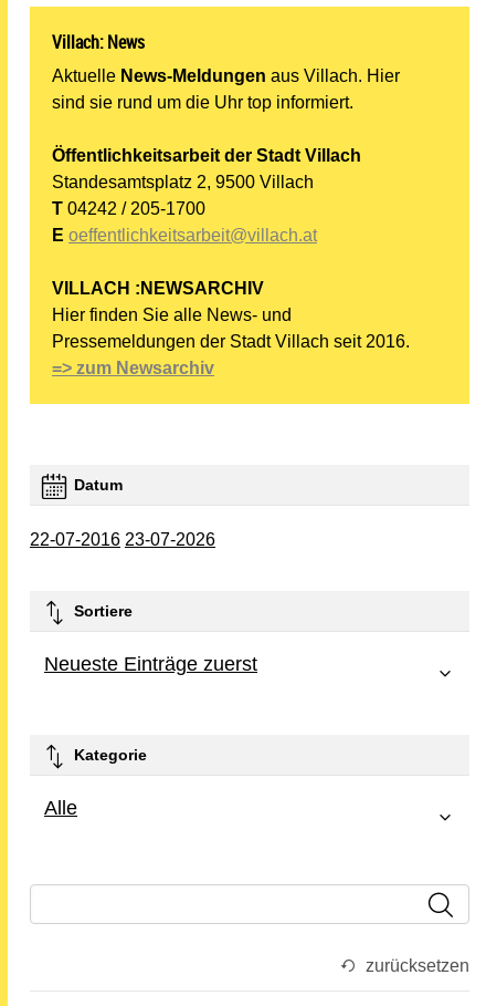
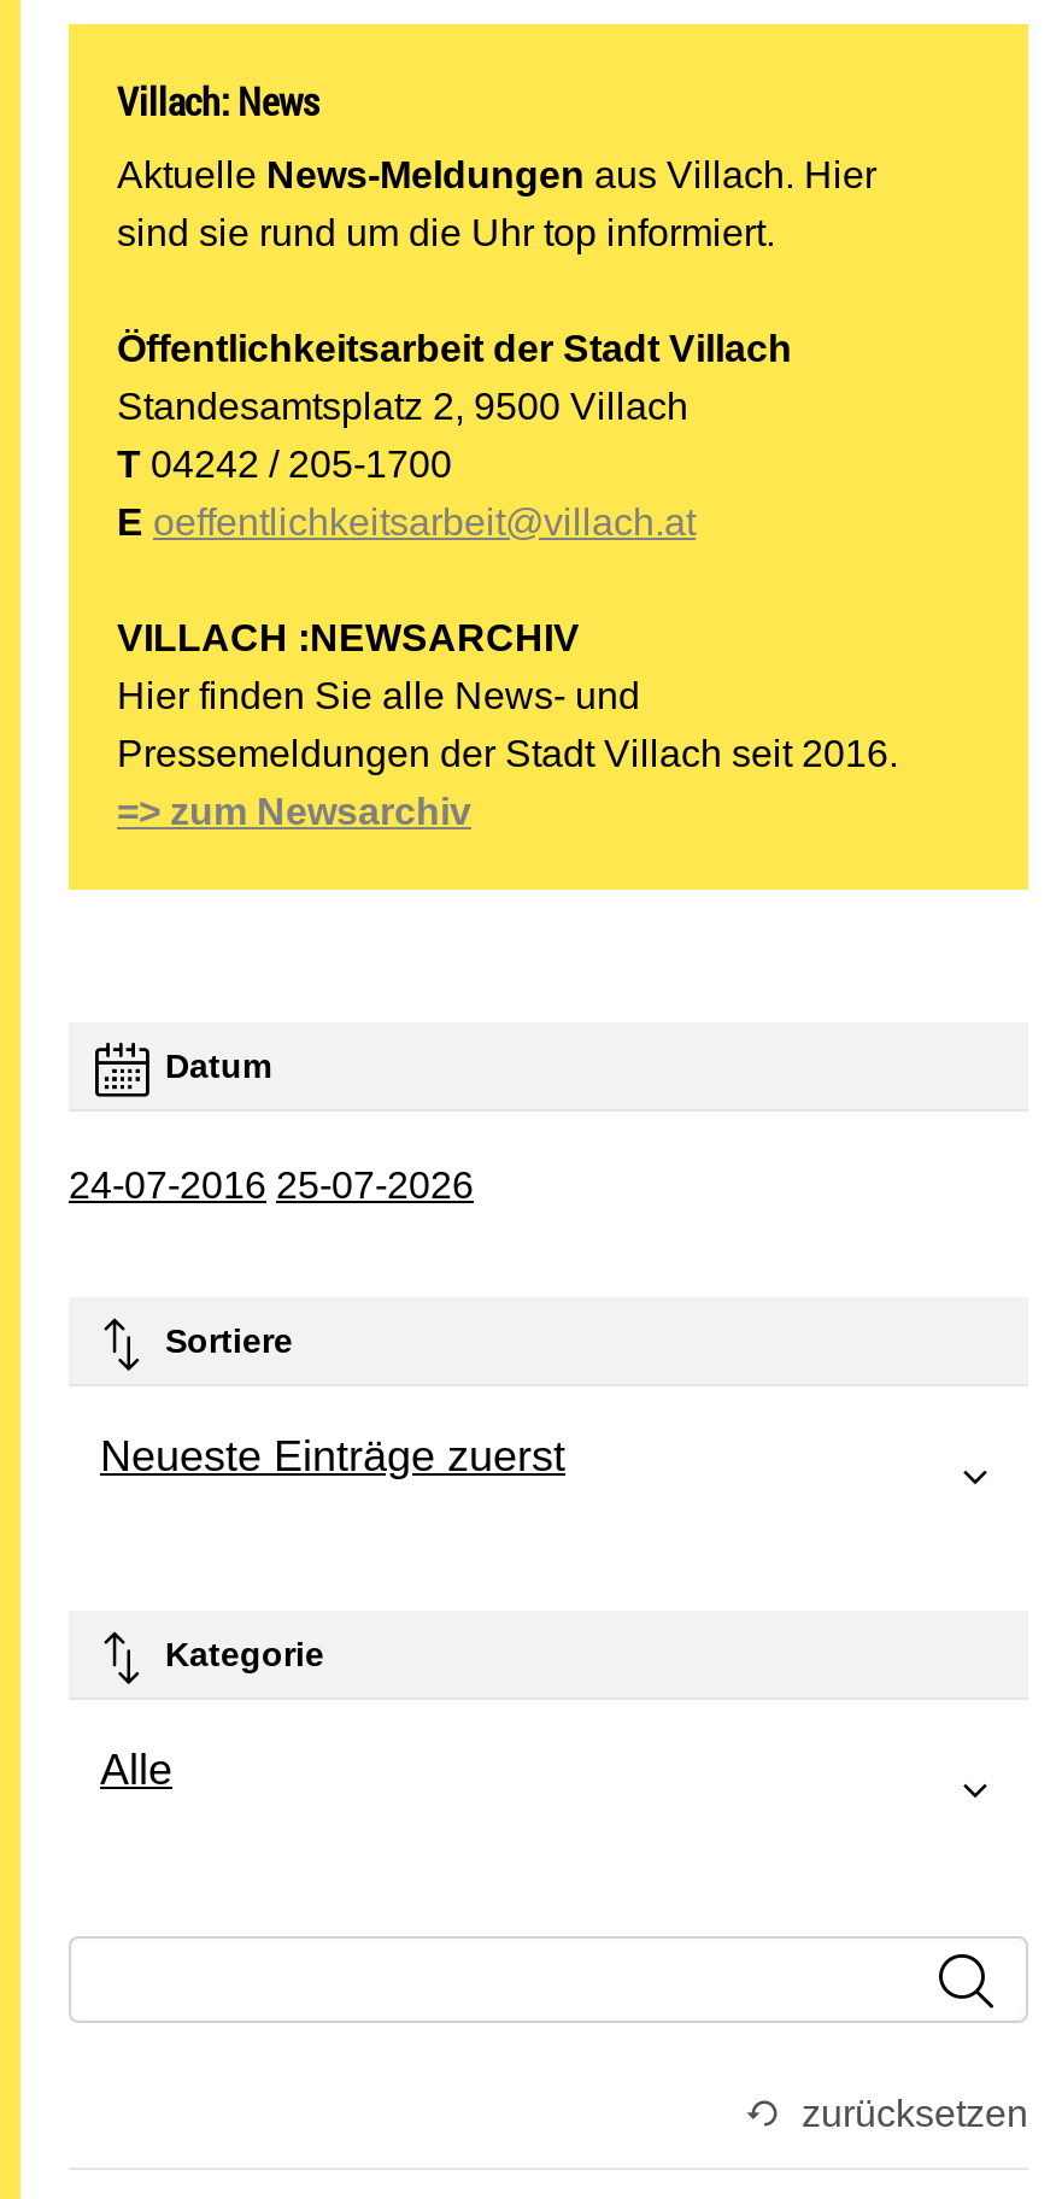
- 22-07-2016 23-07-2026
+ 24-07-2016 25-07-2026
